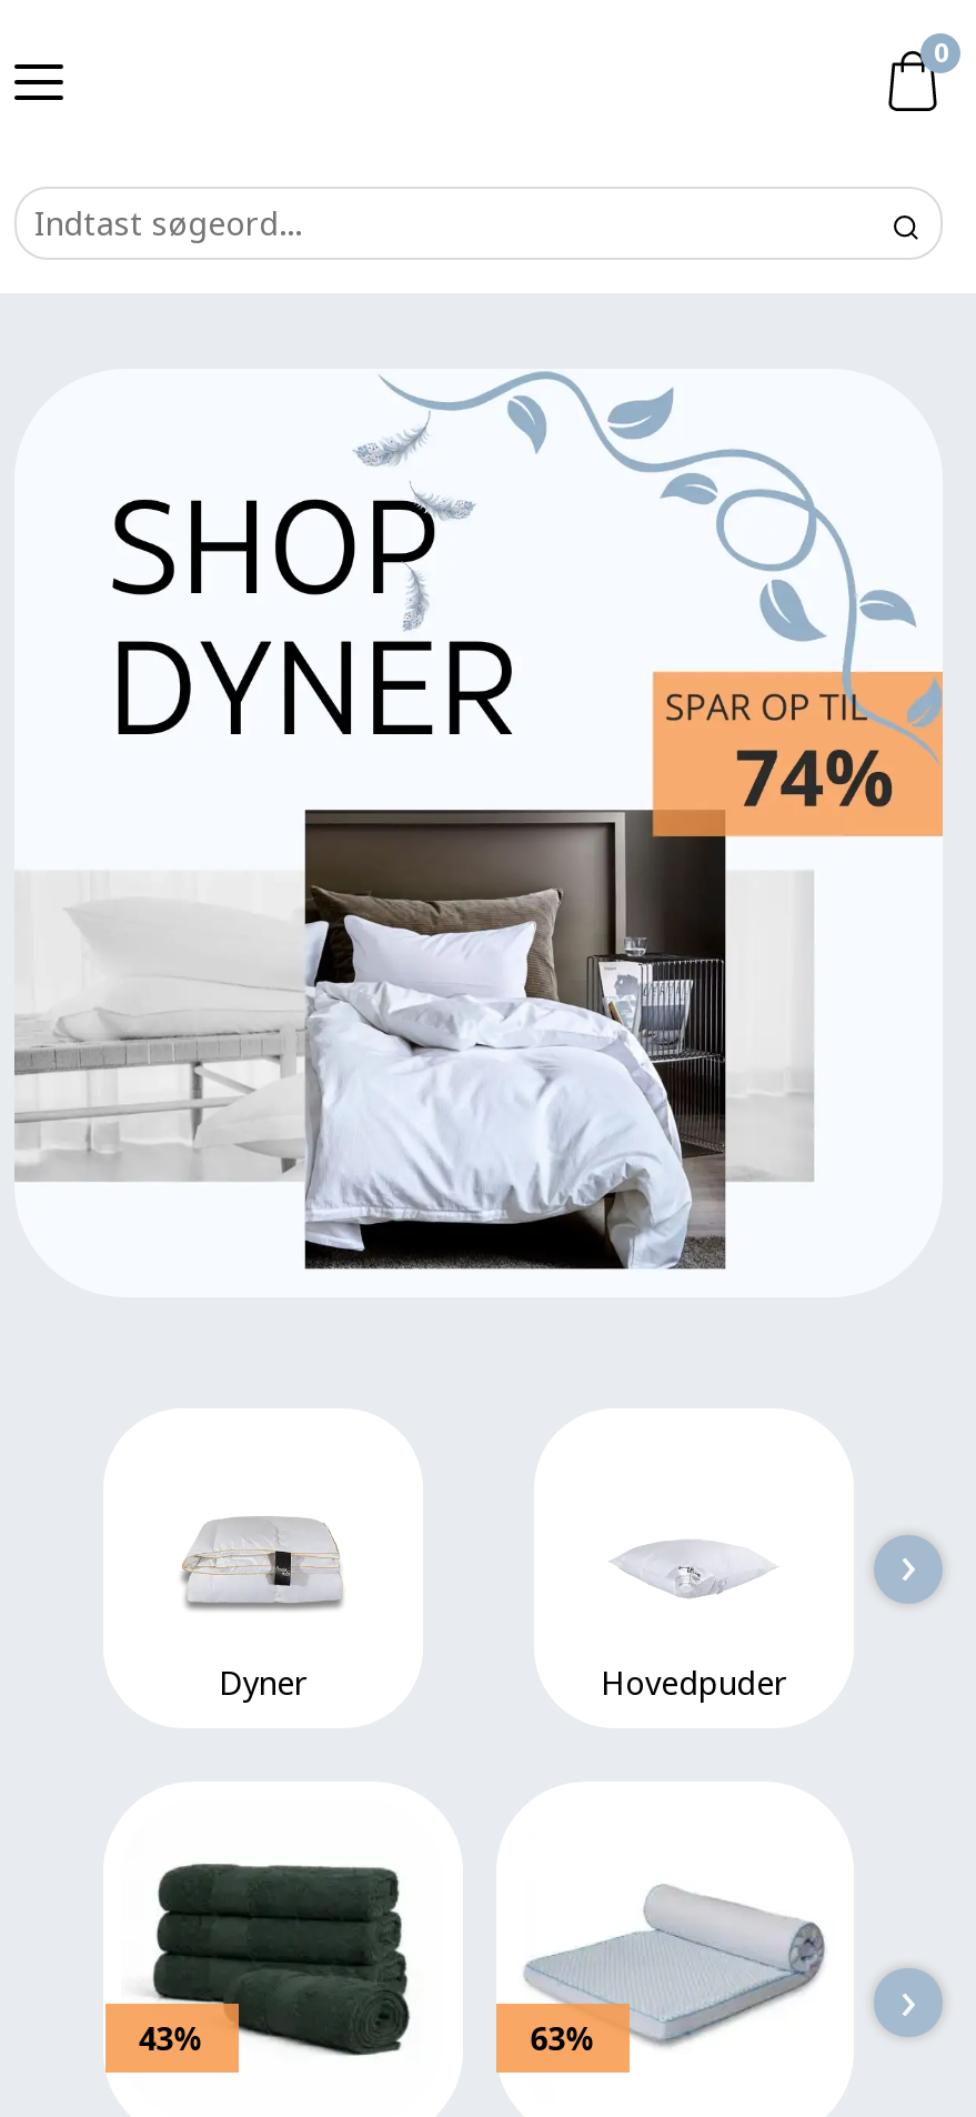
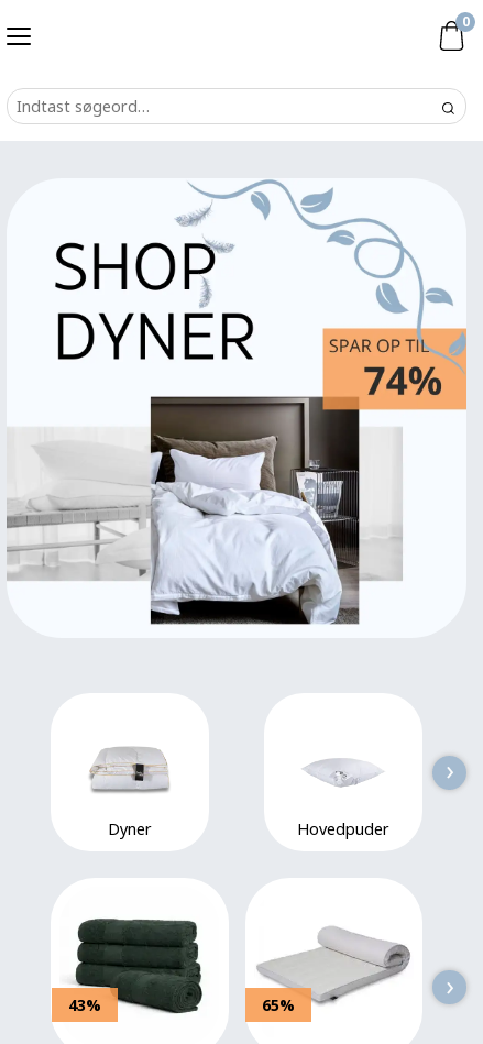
- 63%
+ 65%
